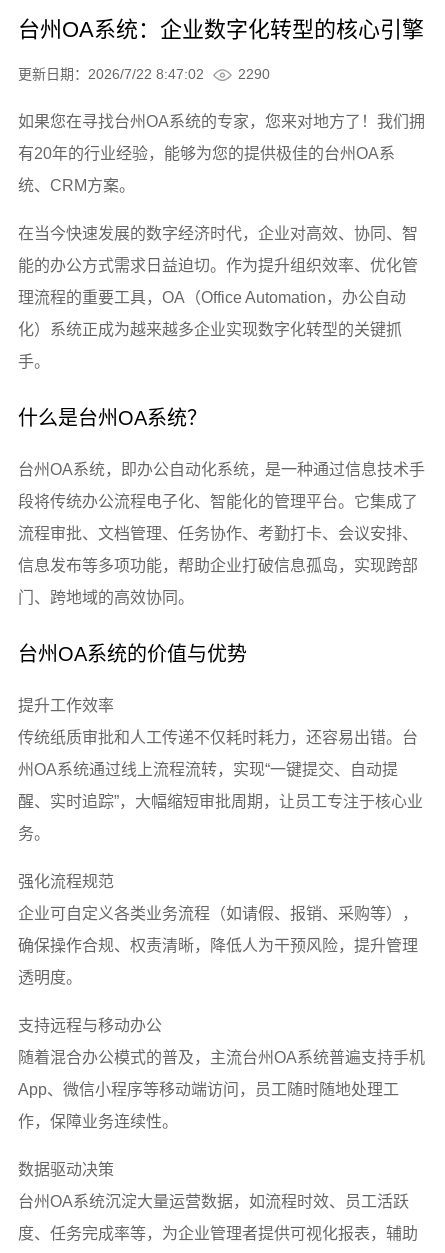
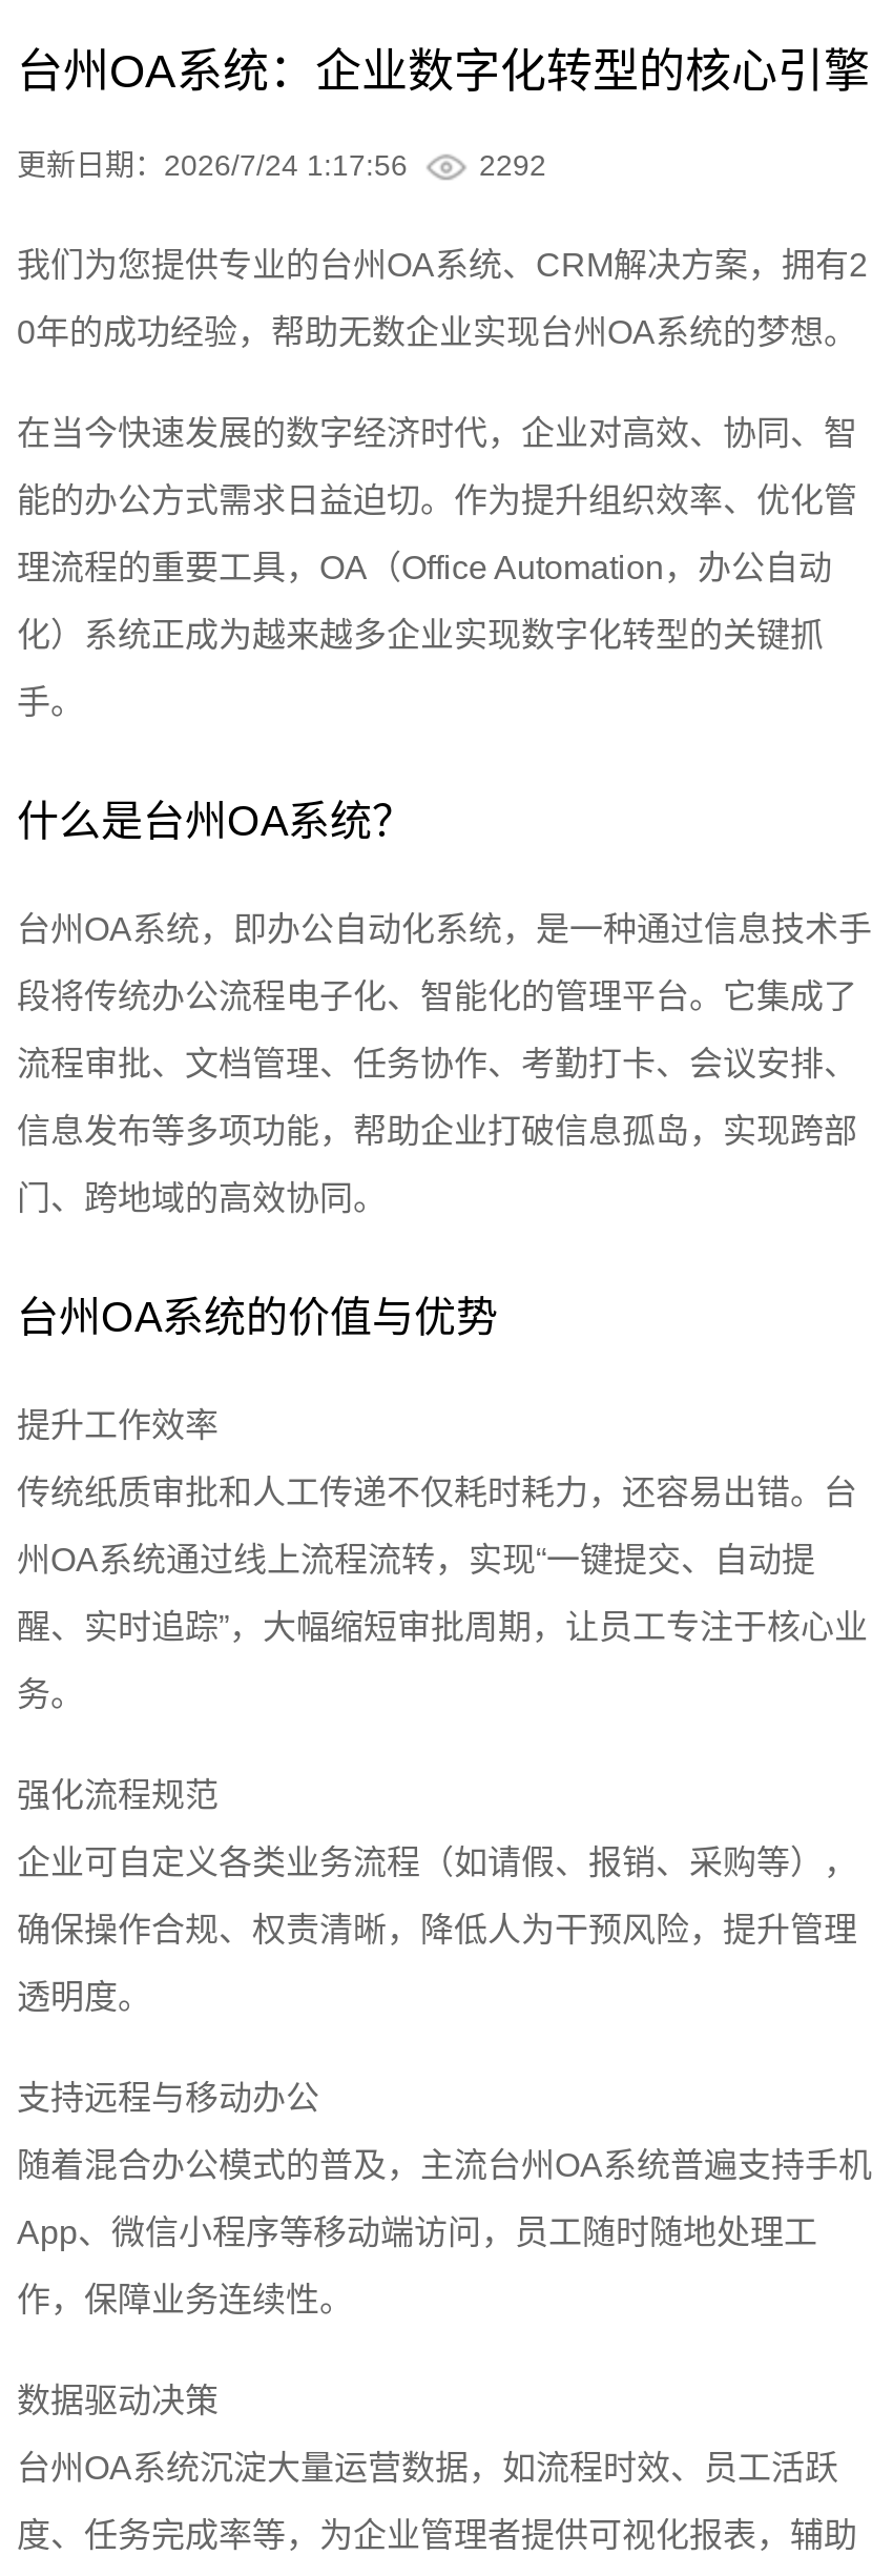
- 更新日期：2026/7/22 8:47:02
- 2290
- 如果您在寻找台州OA系统的专家，您来对地方了！我们拥
- 有20年的行业经验，能够为您的提供极佳的台州OA系
- 统、CRM方案。
+ 更新日期：2026/7/24 1:17:56
+ 2292
+ 我们为您提供专业的台州OA系统、CRM解决方案，拥有2
+ 0年的成功经验，帮助无数企业实现台州OA系统的梦想。
